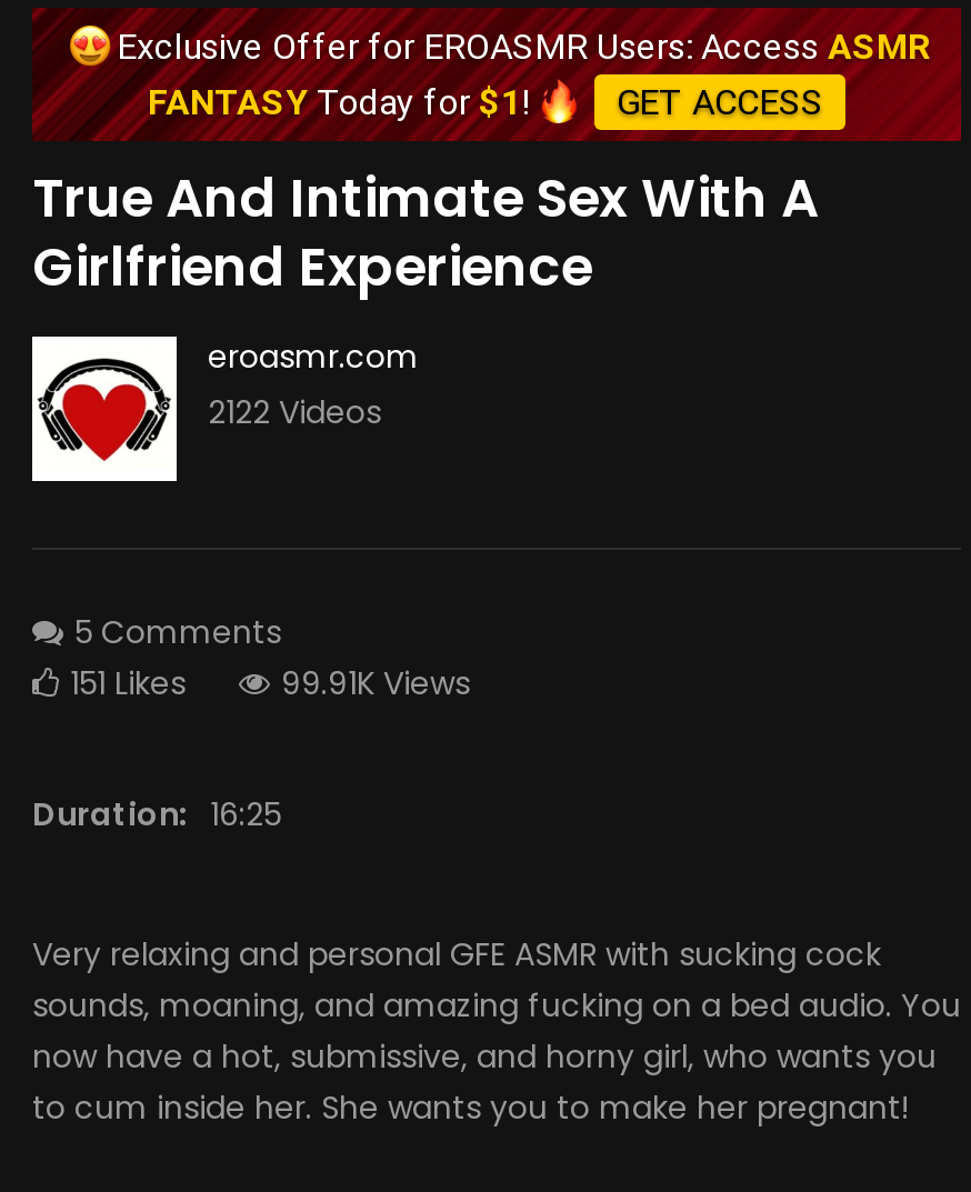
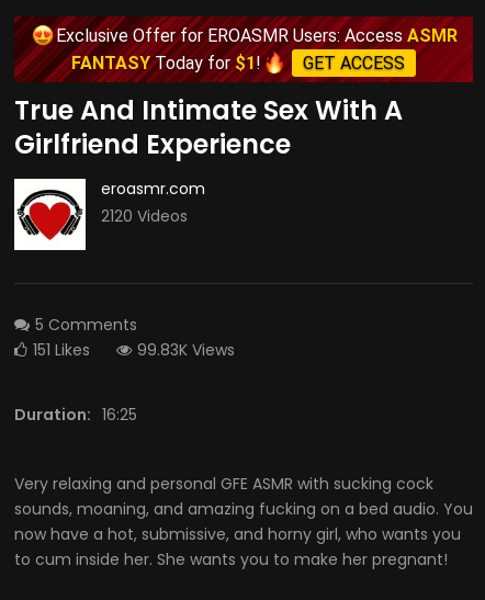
- 2122 Videos
+ 2120 Videos

- 99.91K Views
+ 99.83K Views
